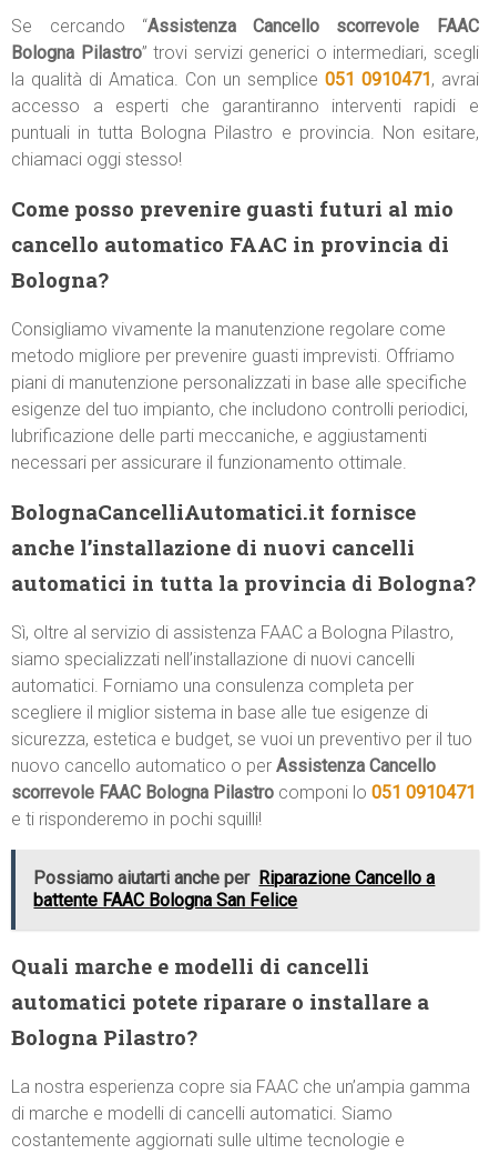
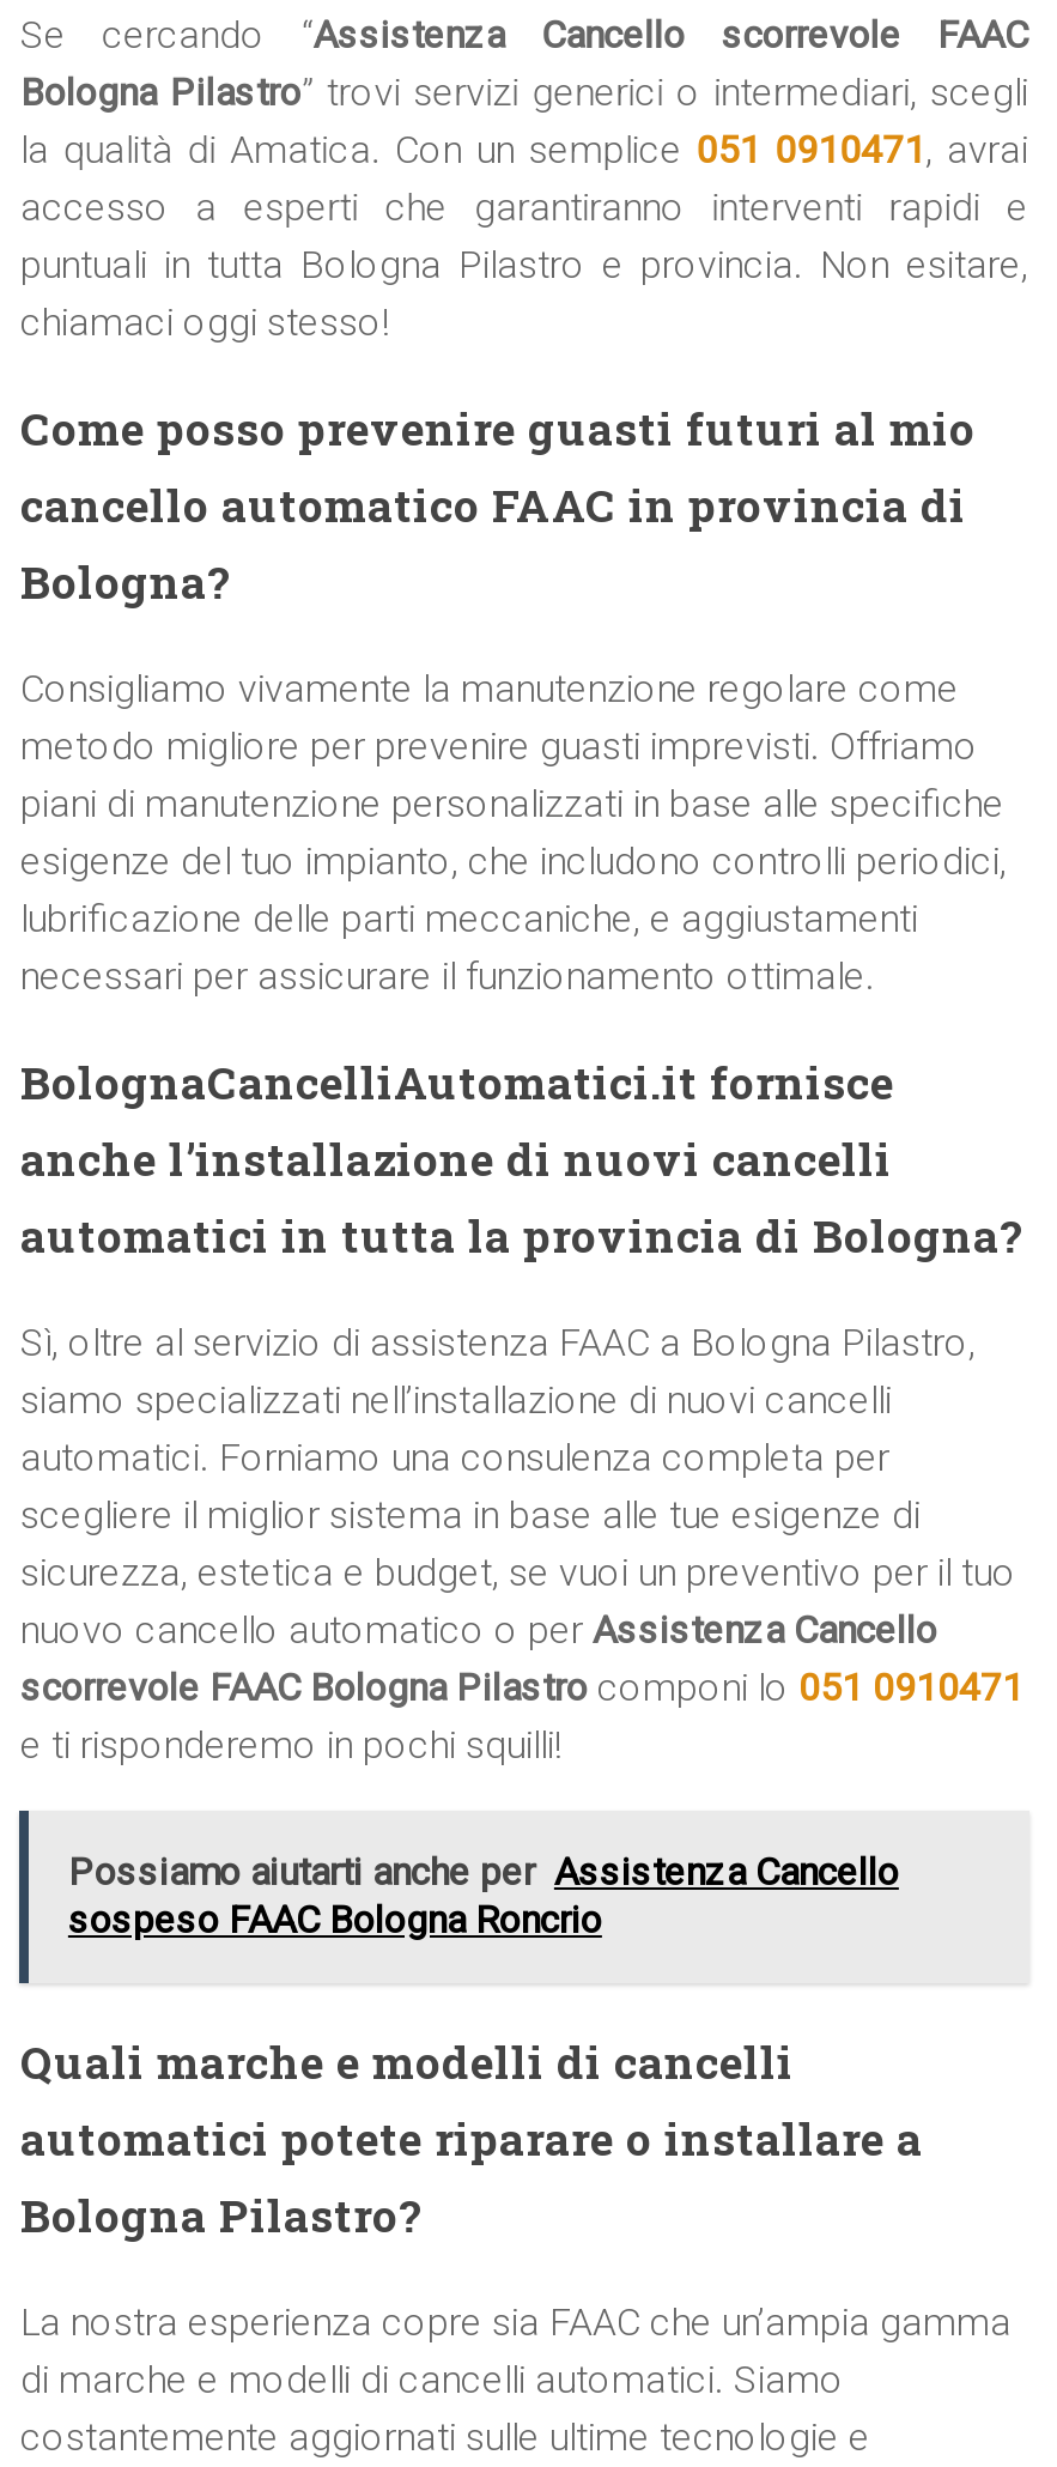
- Possiamo aiutarti anche per Riparazione Cancello a
- battente FAAC Bologna San Felice
+ Possiamo aiutarti anche per Assistenza Cancello
+ sospeso FAAC Bologna Roncrio
